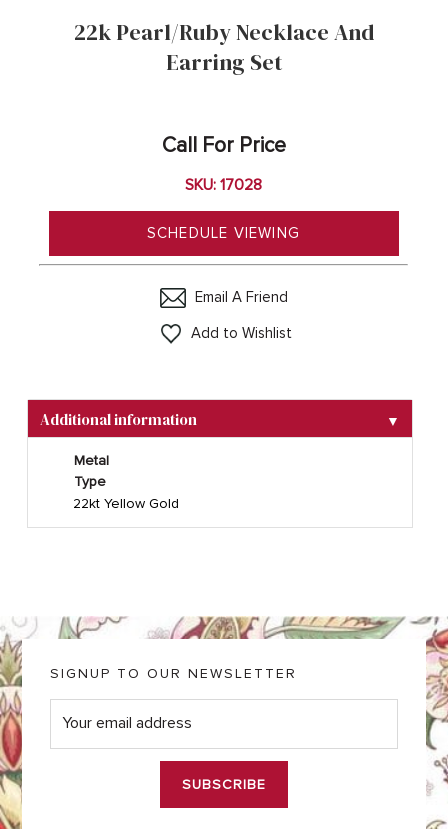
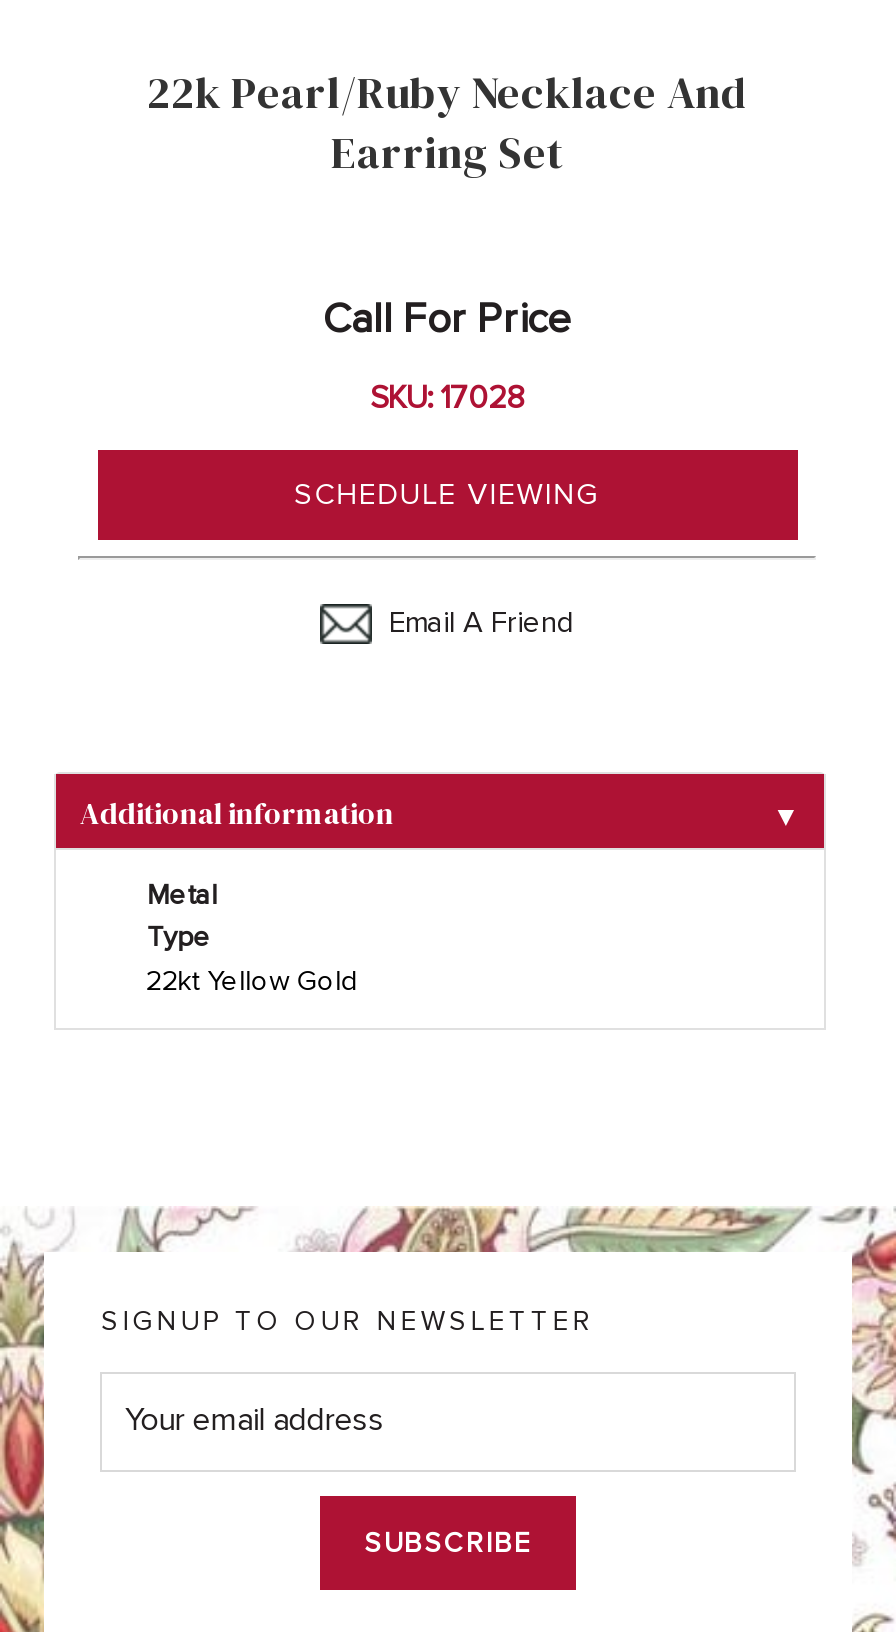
- Add to Wishlist
